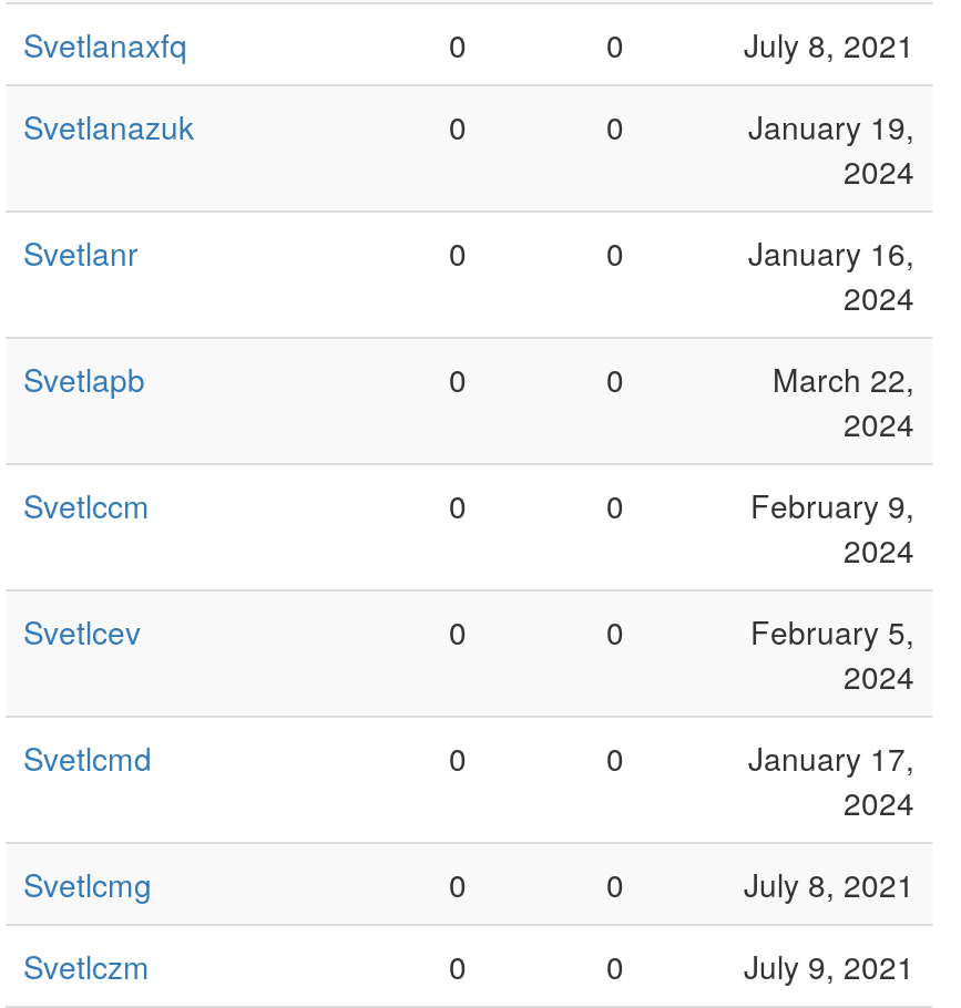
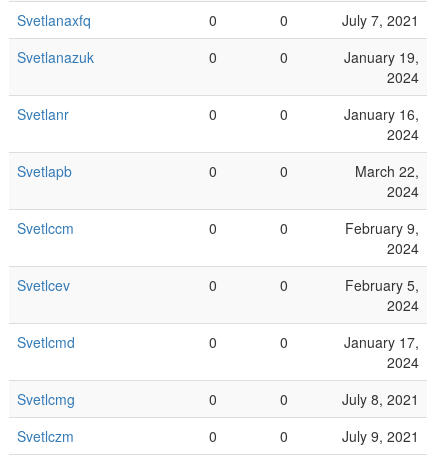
- July 8, 2021
+ July 7, 2021
